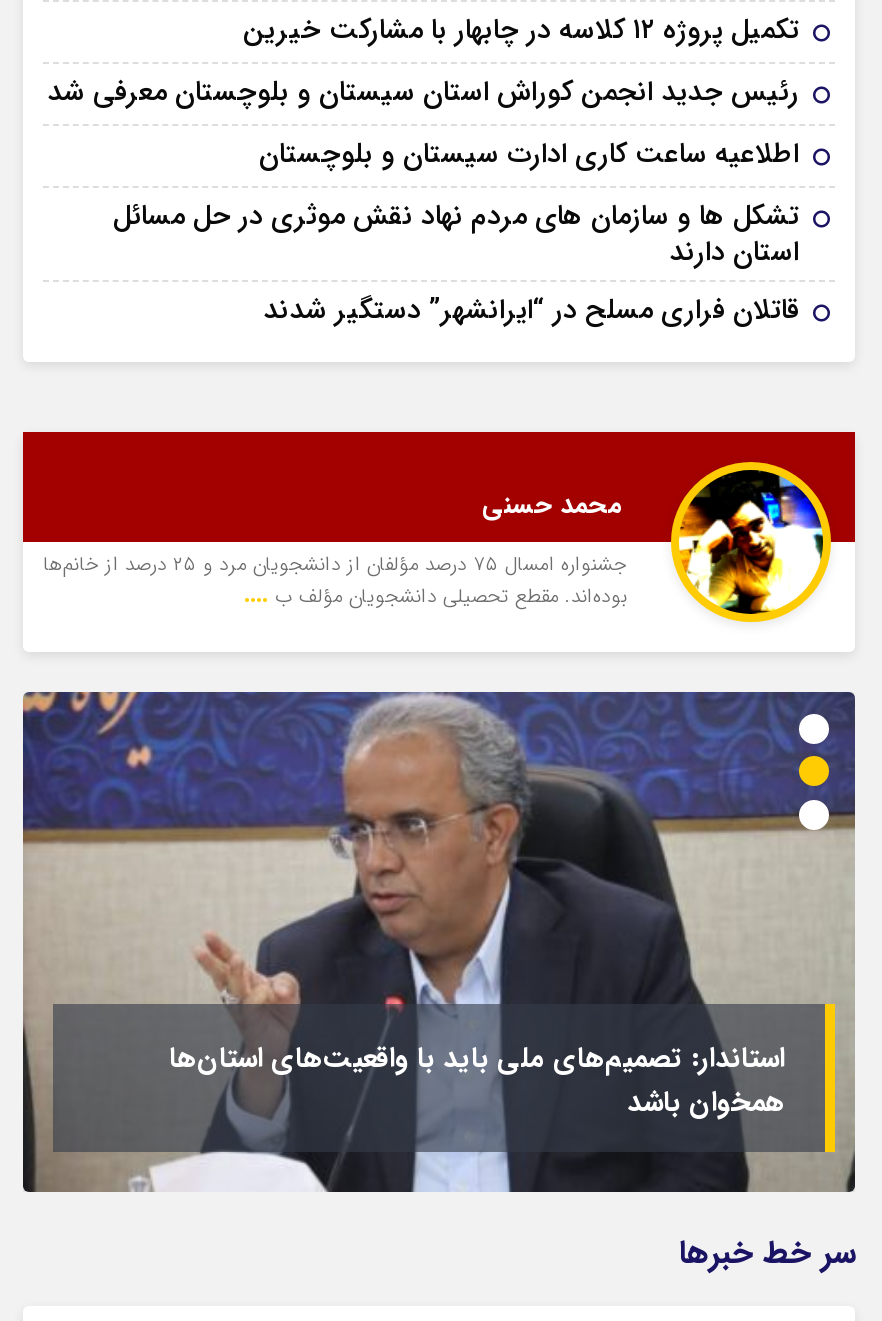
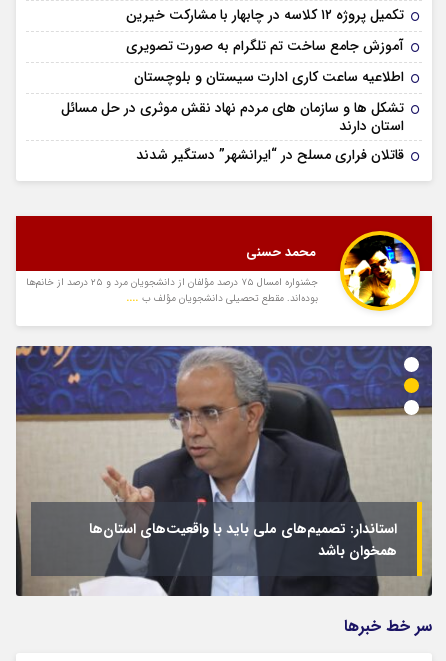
- رئیس جدید انجمن کوراش استان سیستان و بلوچستان معرفی شد
+ آموزش جامع ساخت تم تلگرام به صورت تصویری
